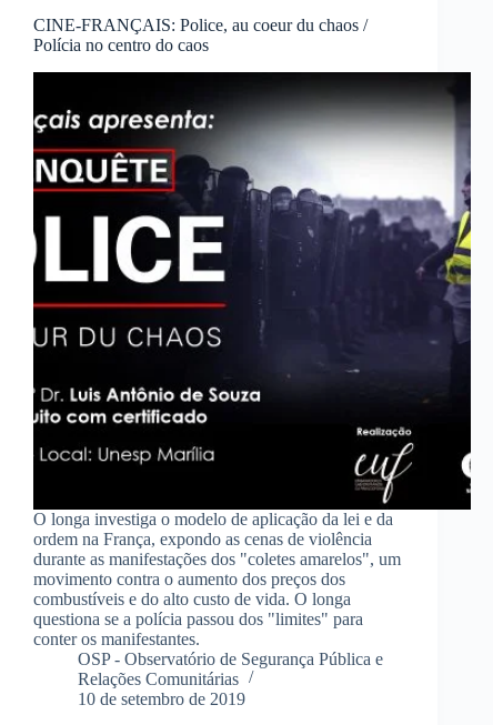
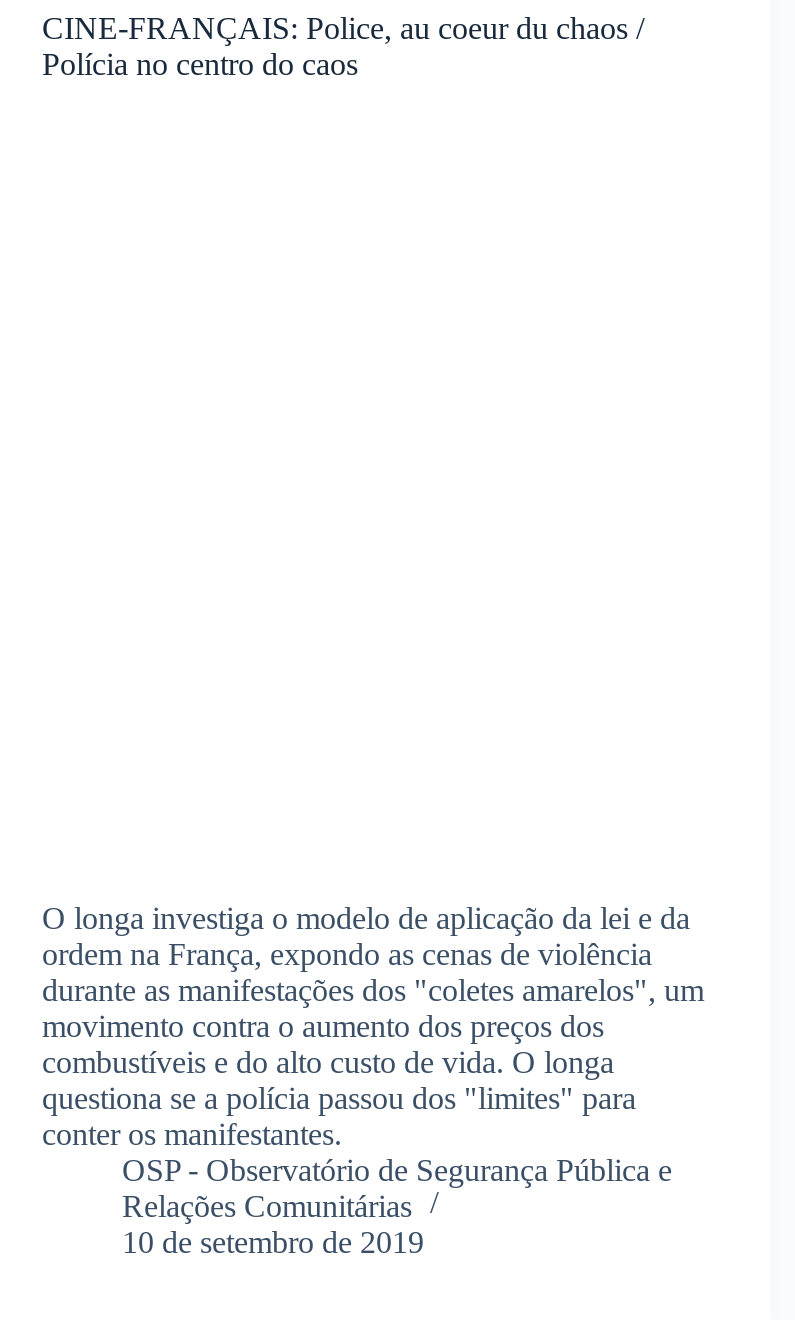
- [image]
